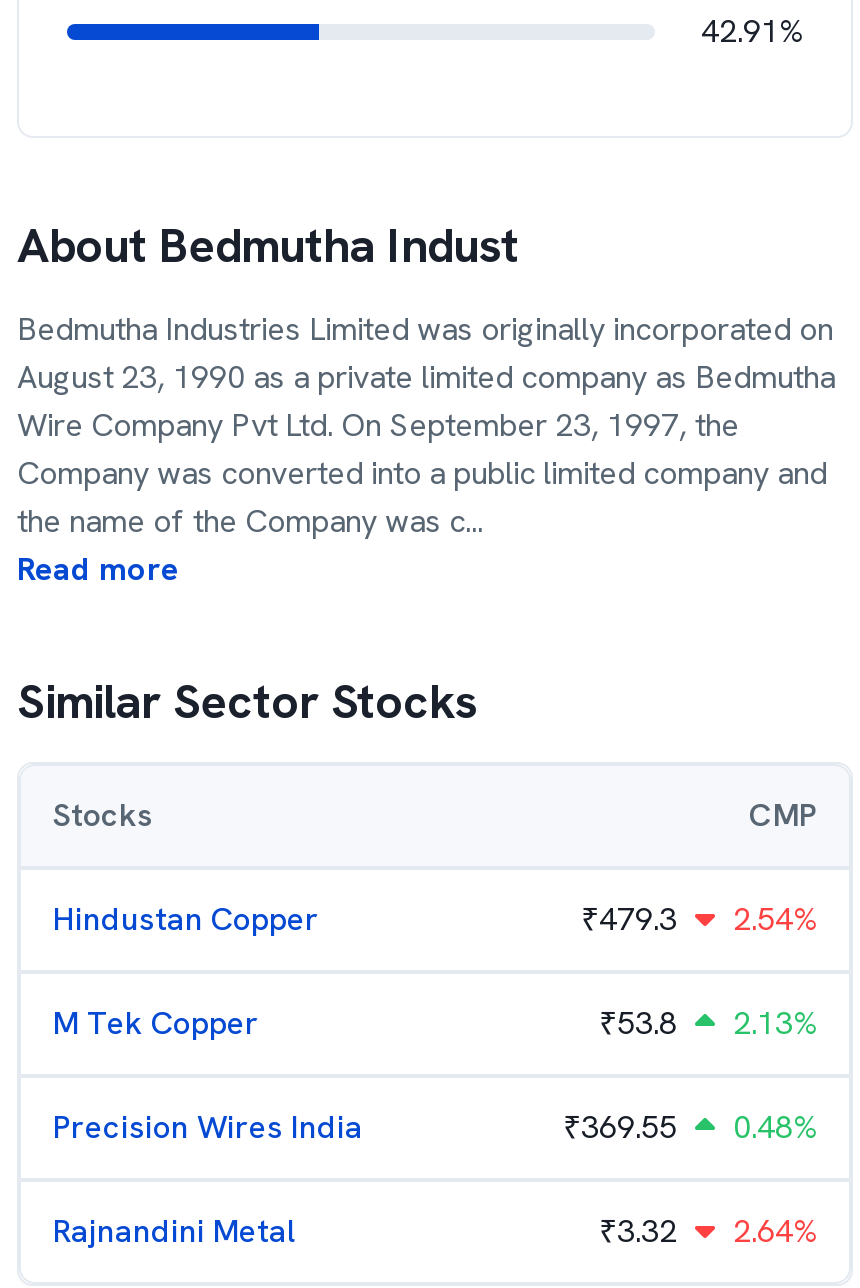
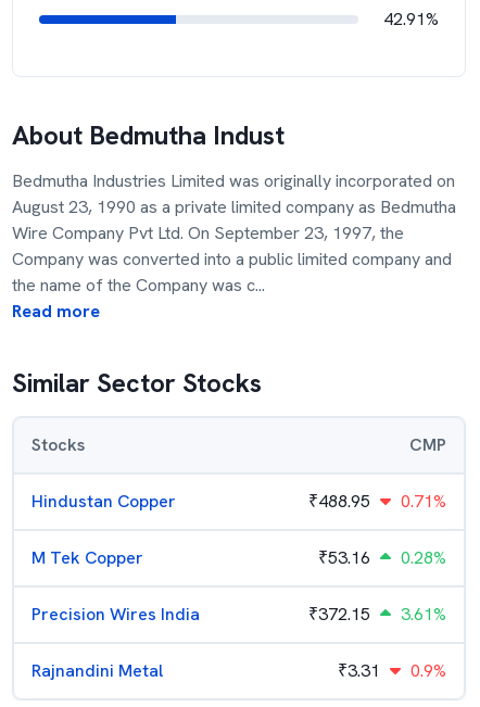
- ₹479.3
+ ₹488.95

- 2.54%
+ 0.71%

- ₹53.8
+ ₹53.16

- 2.13%
+ 0.28%

- ₹369.55
+ ₹372.15

- 0.48%
+ 3.61%

- ₹3.32
+ ₹3.31

- 2.64%
+ 0.9%
